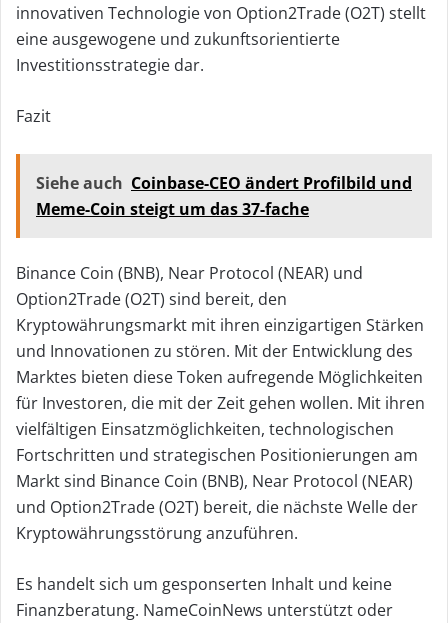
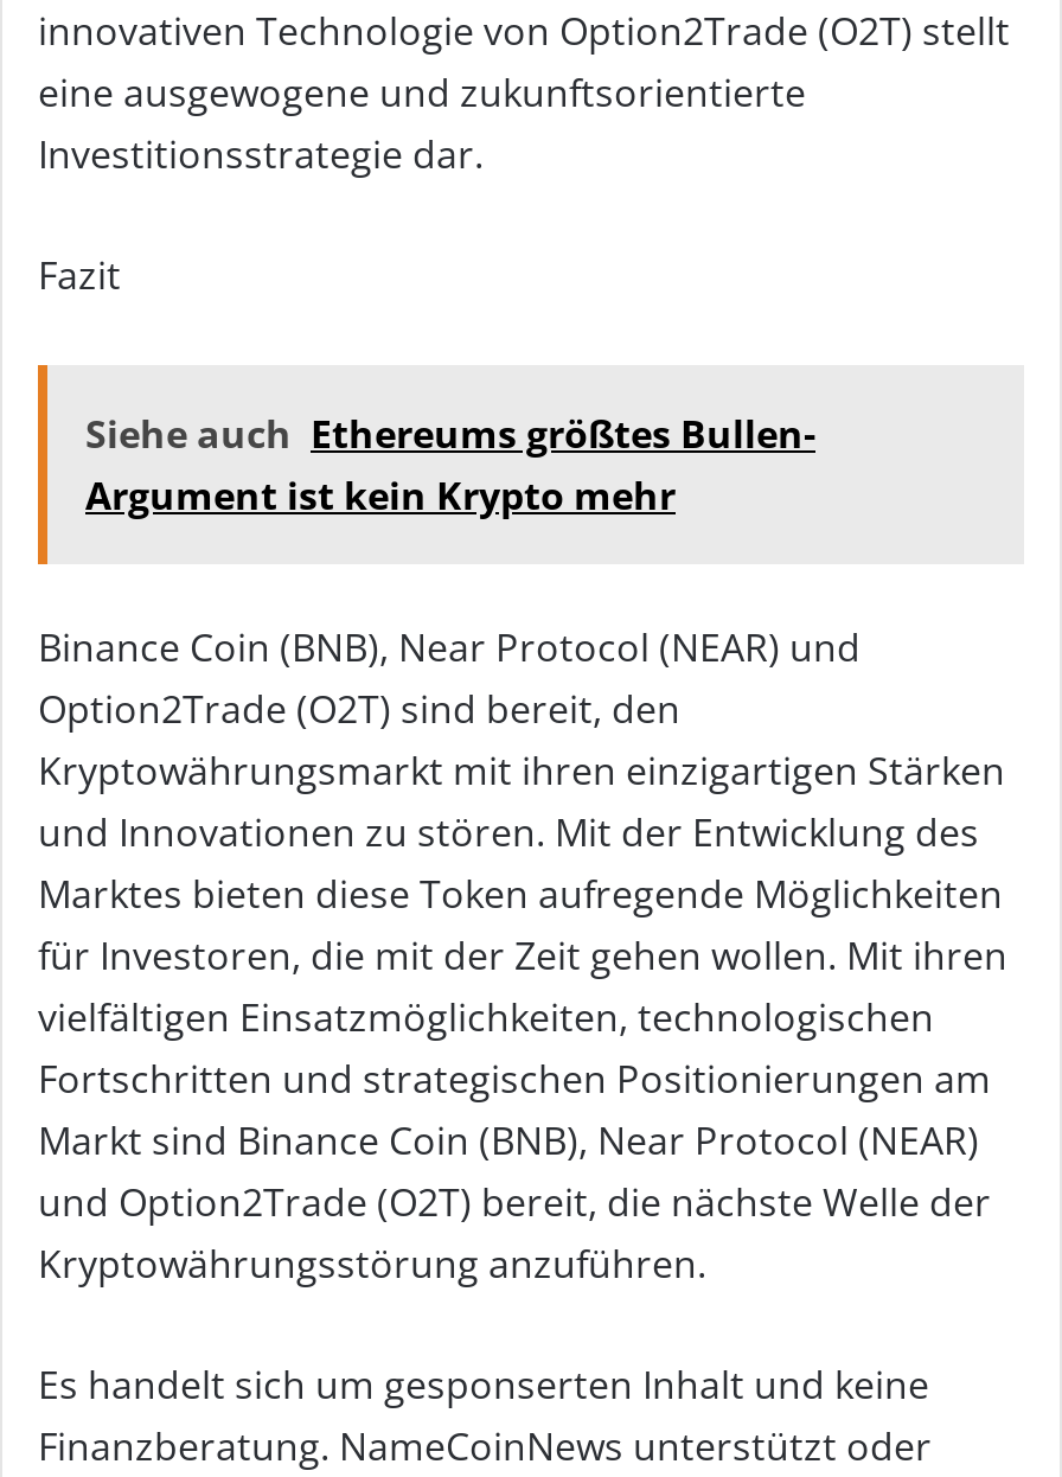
- Siehe auch Coinbase-CEO ändert Profilbild und
- Meme-Coin steigt um das 37-fache
+ Siehe auch Ethereums größtes Bullen-
+ Argument ist kein Krypto mehr
